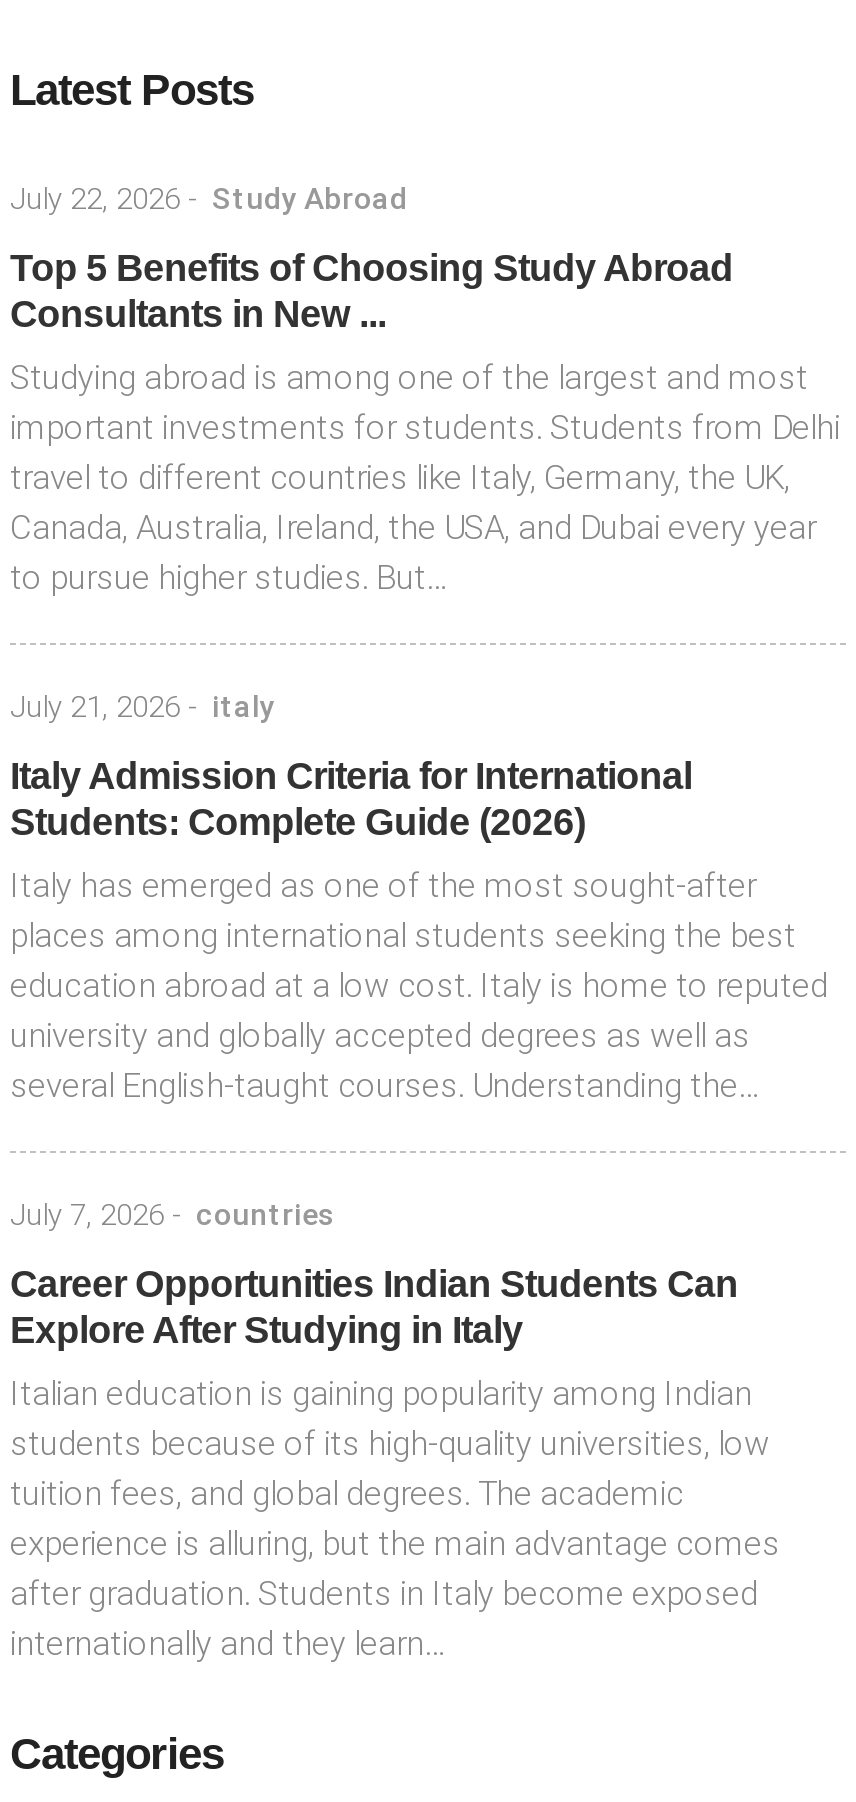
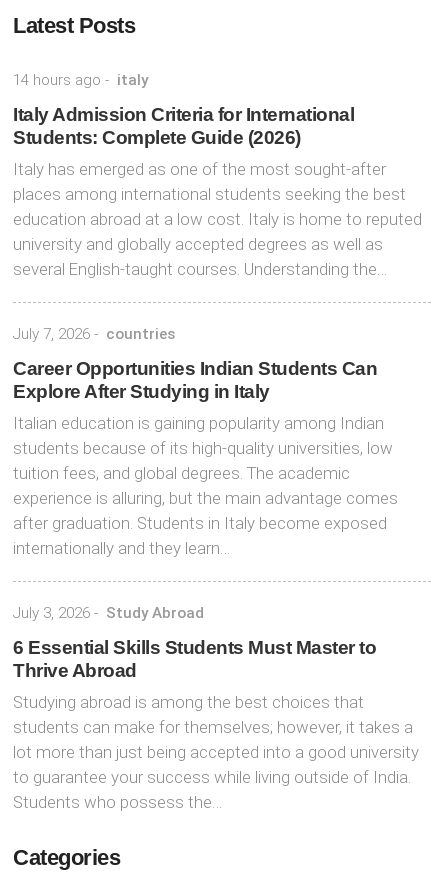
- July 22, 2026 - Study Abroad
- Top 5 Benefits of Choosing Study Abroad
- Consultants in New ...
- Studying abroad is among one of the largest and most
- important investments for students. Students from Delhi
- travel to different countries like Italy, Germany, the UK,
- Canada, Australia, Ireland, the USA, and Dubai every year
- to pursue higher studies. But…
- July 21, 2026 - italy
+ 14 hours ago - italy

moved up: Italy Admission Criteria for International | Students: Complete Guide (2026) | Italy has emerged as one of the most sought-after | ... | after graduation. Students in Italy become exposed | internationally and they learn…

+ July 3, 2026 - Study Abroad
+ 6 Essential Skills Students Must Master to
+ Thrive Abroad
+ Studying abroad is among the best choices that
+ students can make for themselves; however, it takes a
+ lot more than just being accepted into a good university
+ to guarantee your success while living outside of India.
+ Students who possess the…
